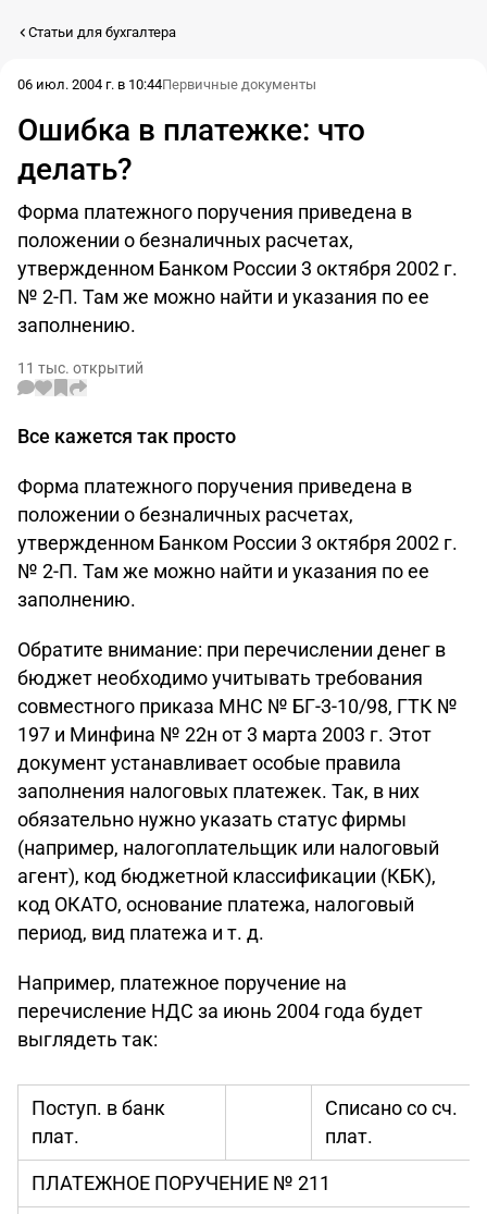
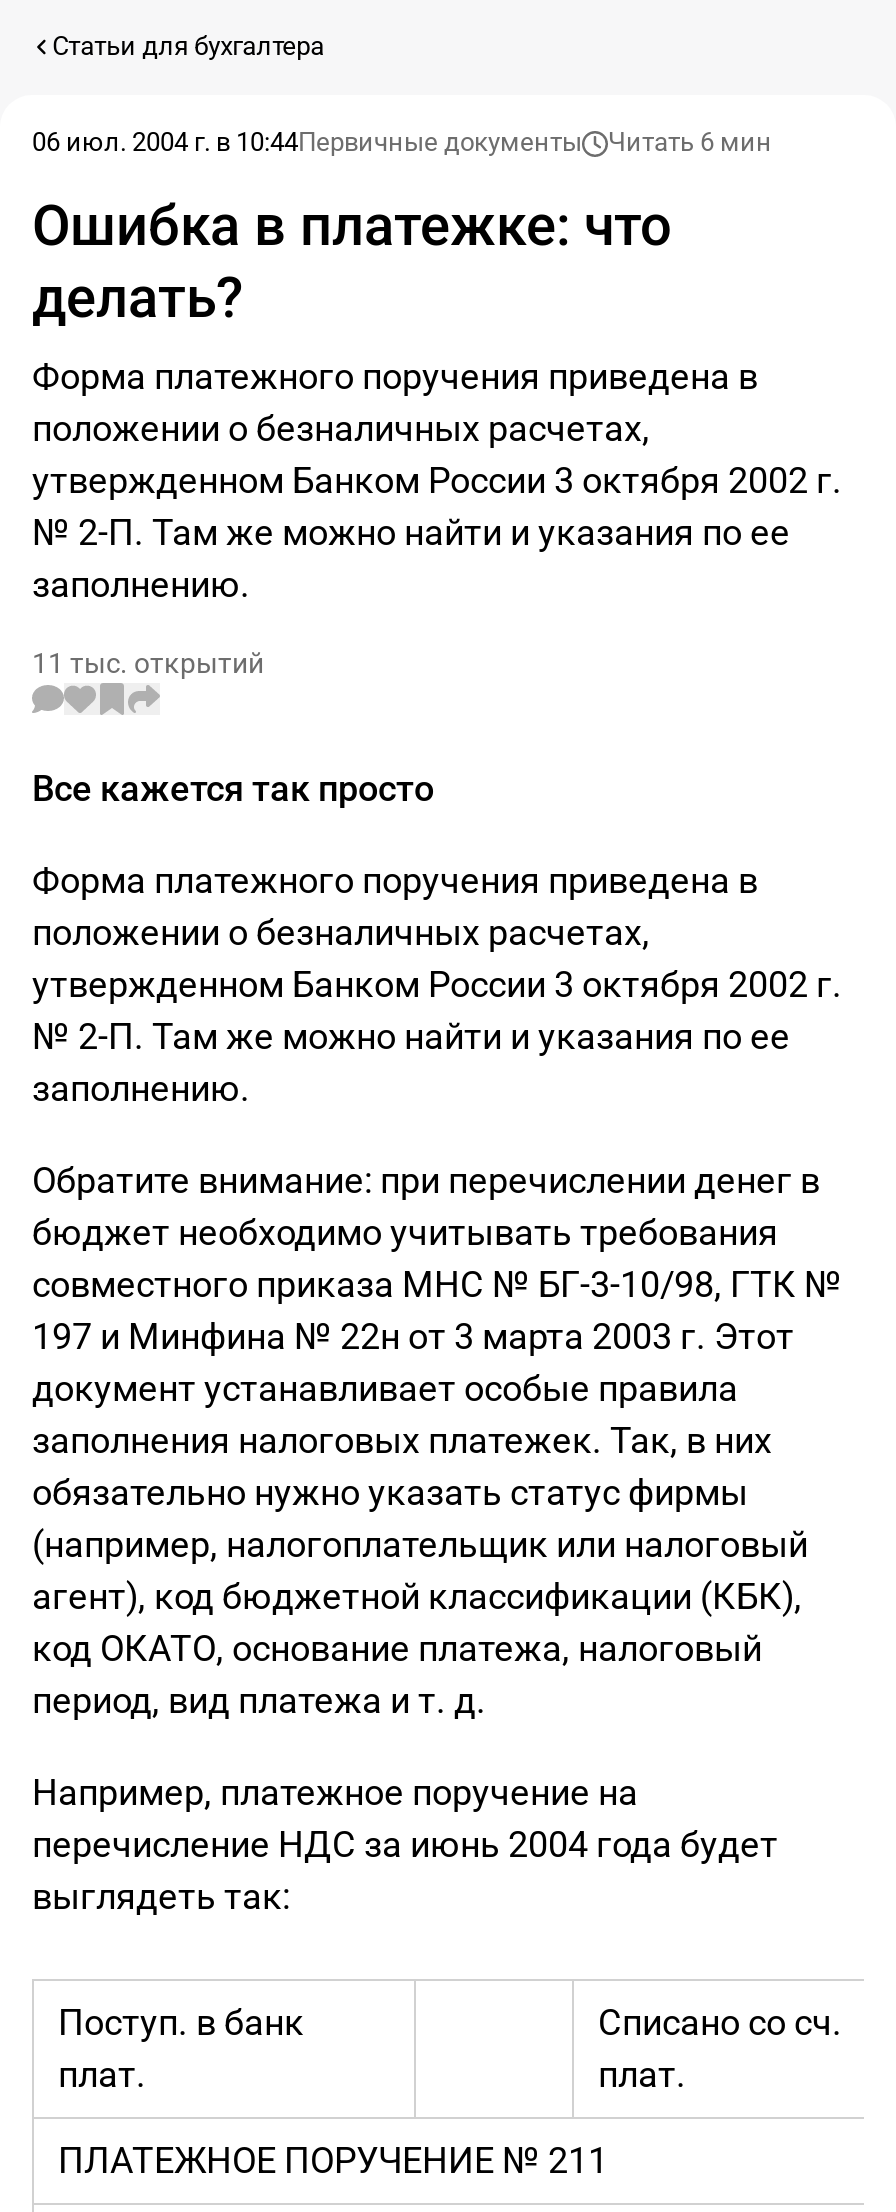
+ Читать 6 мин
